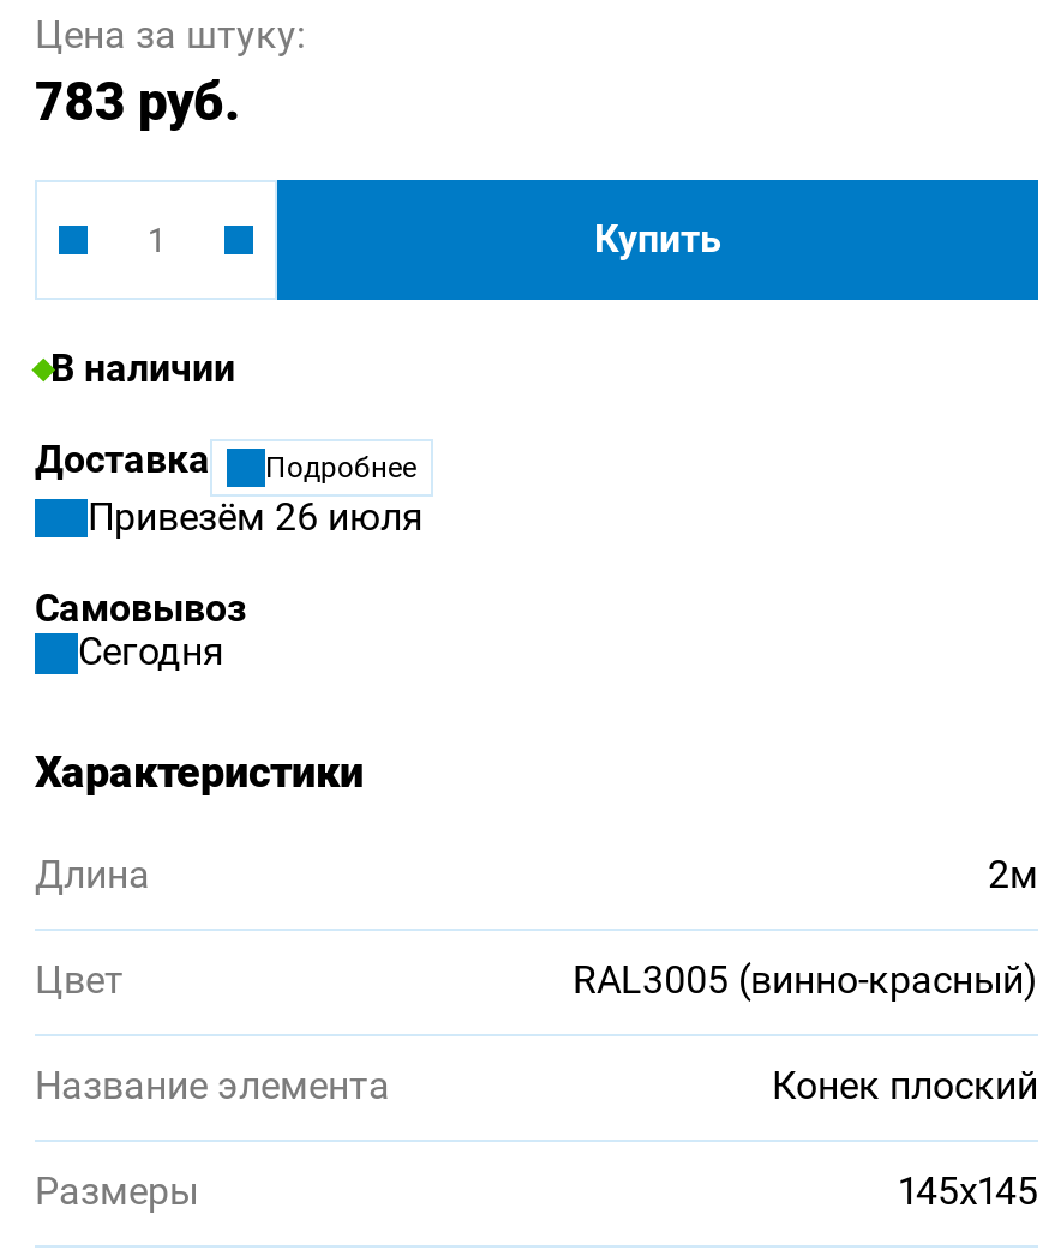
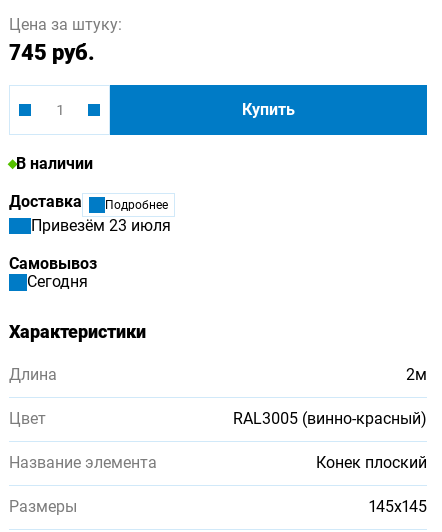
- 783 руб.
+ 745 руб.

- Привезём 26 июля
+ Привезём 23 июля
